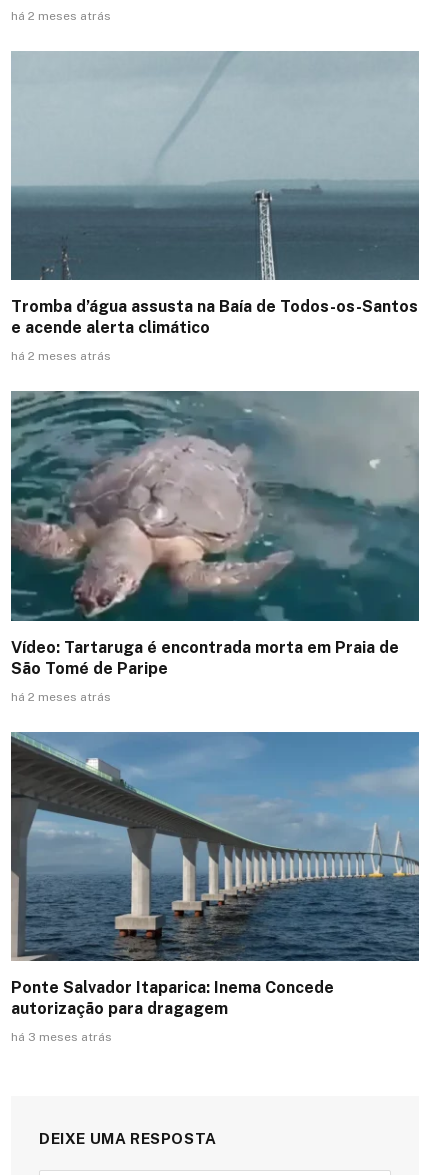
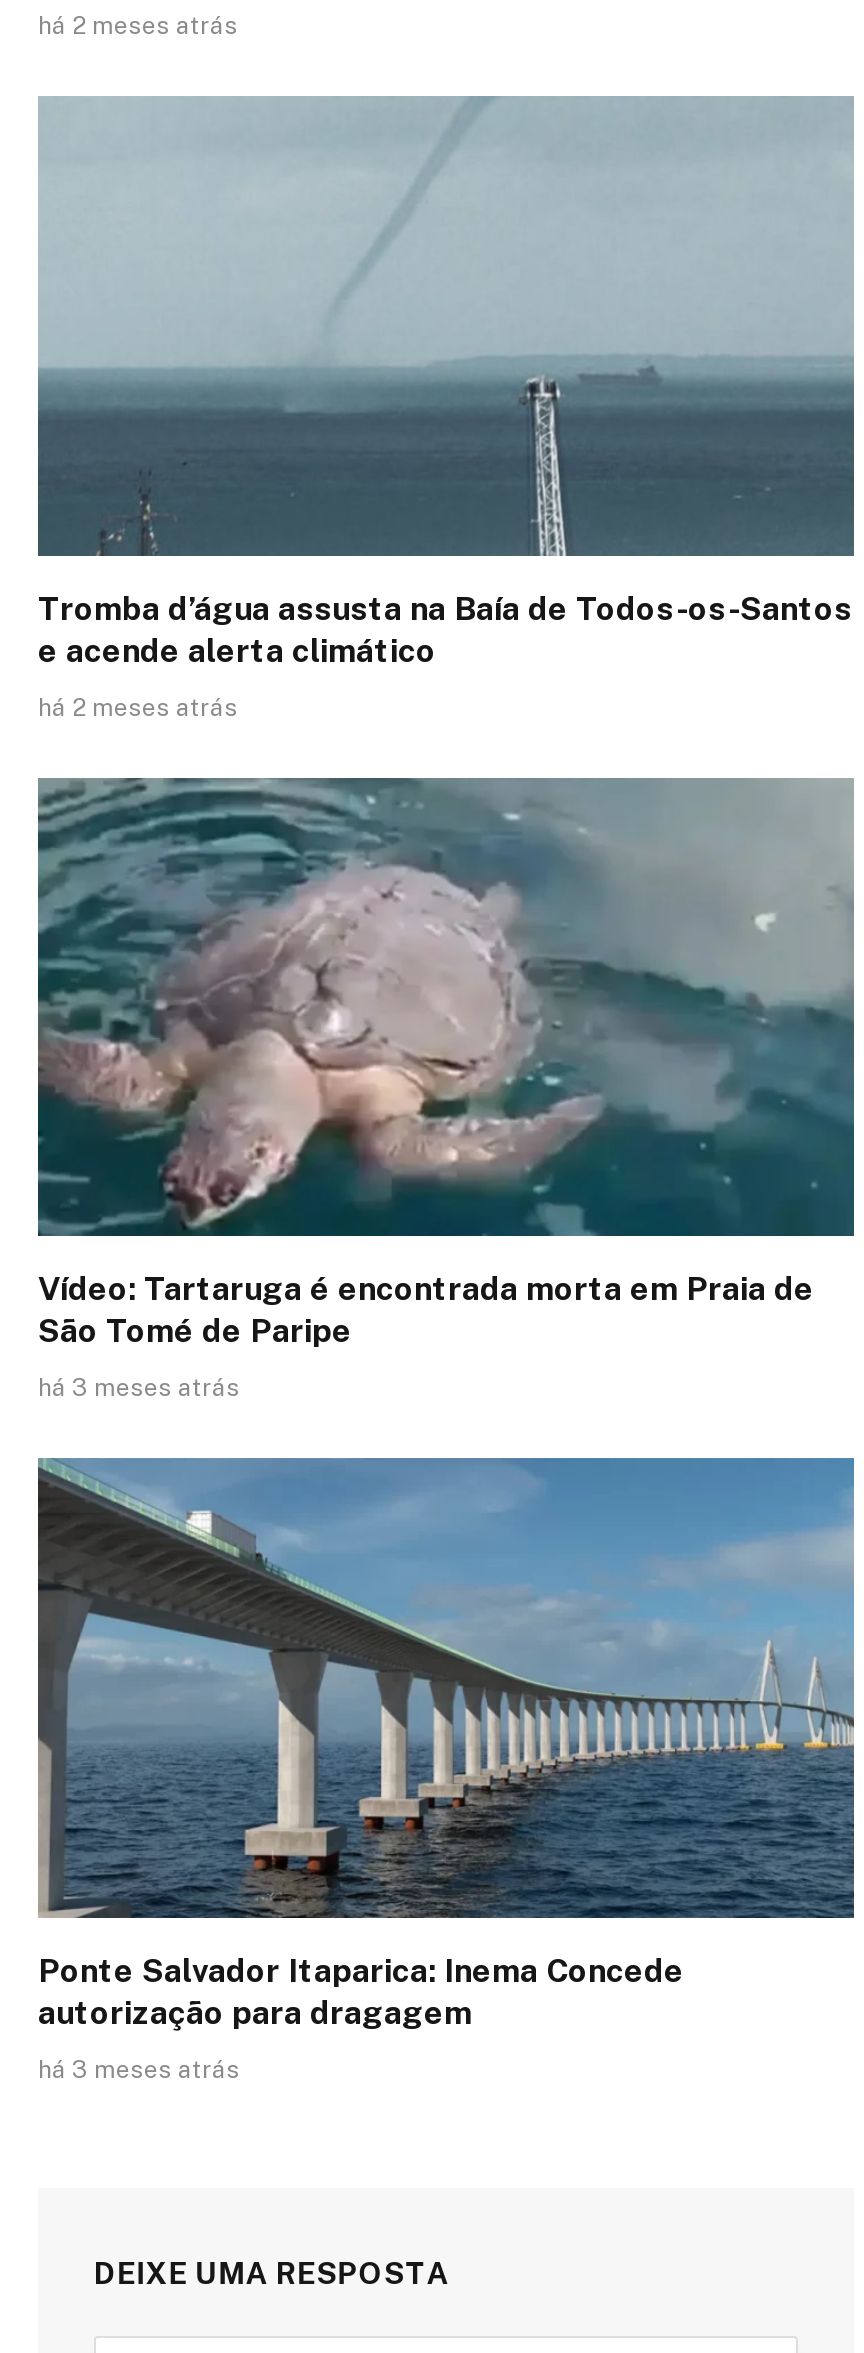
- há 2 meses atrás
+ há 3 meses atrás
